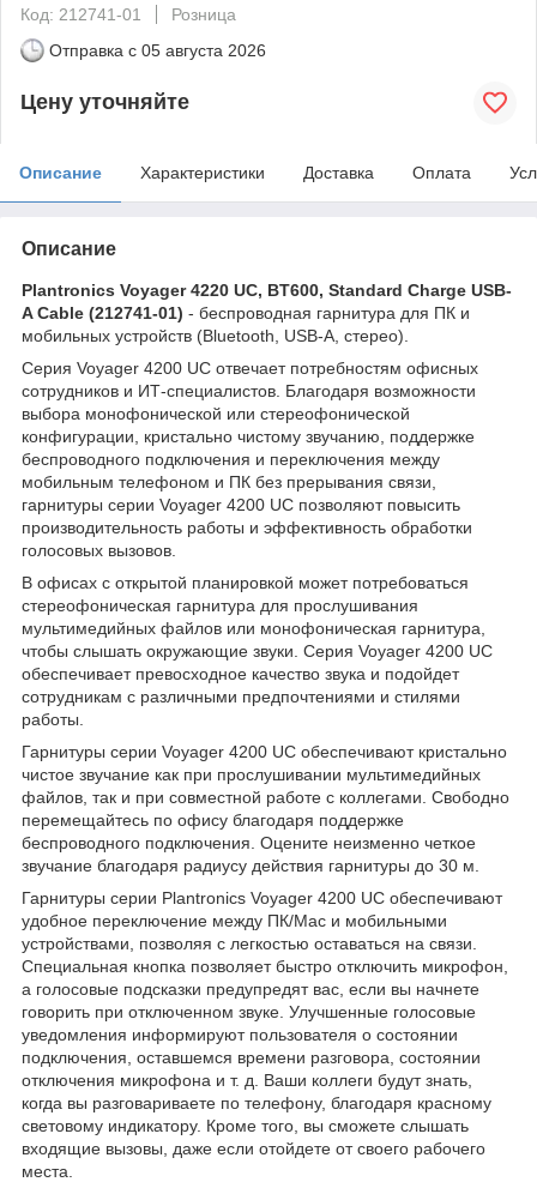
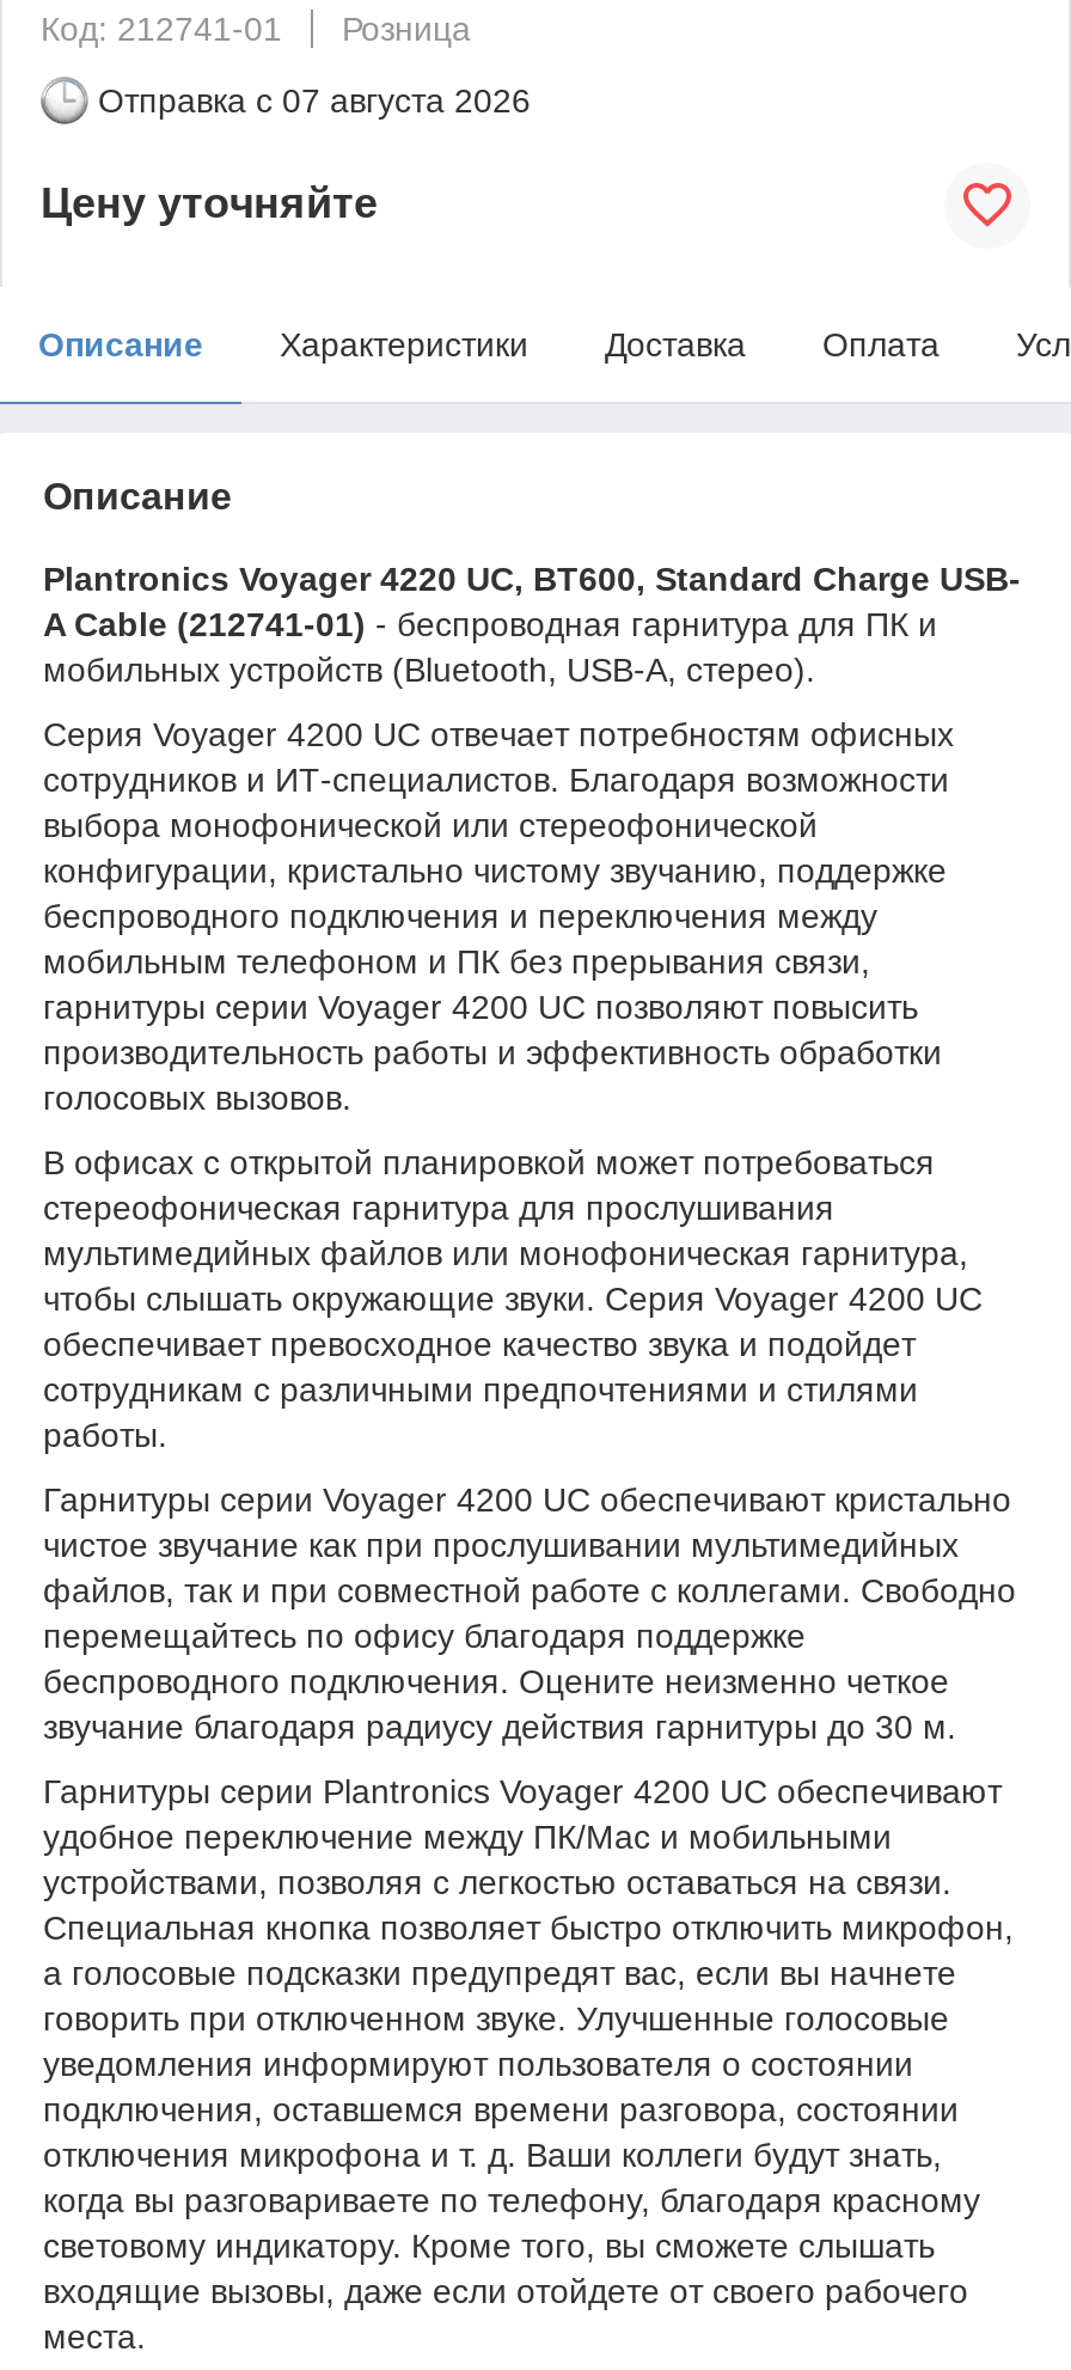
- Отправка с 05 августа 2026
+ Отправка с 07 августа 2026
